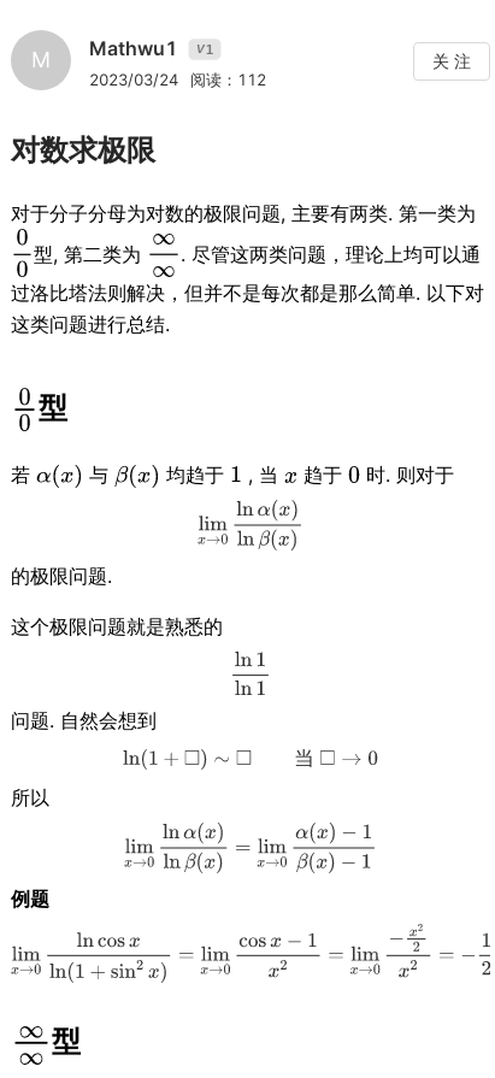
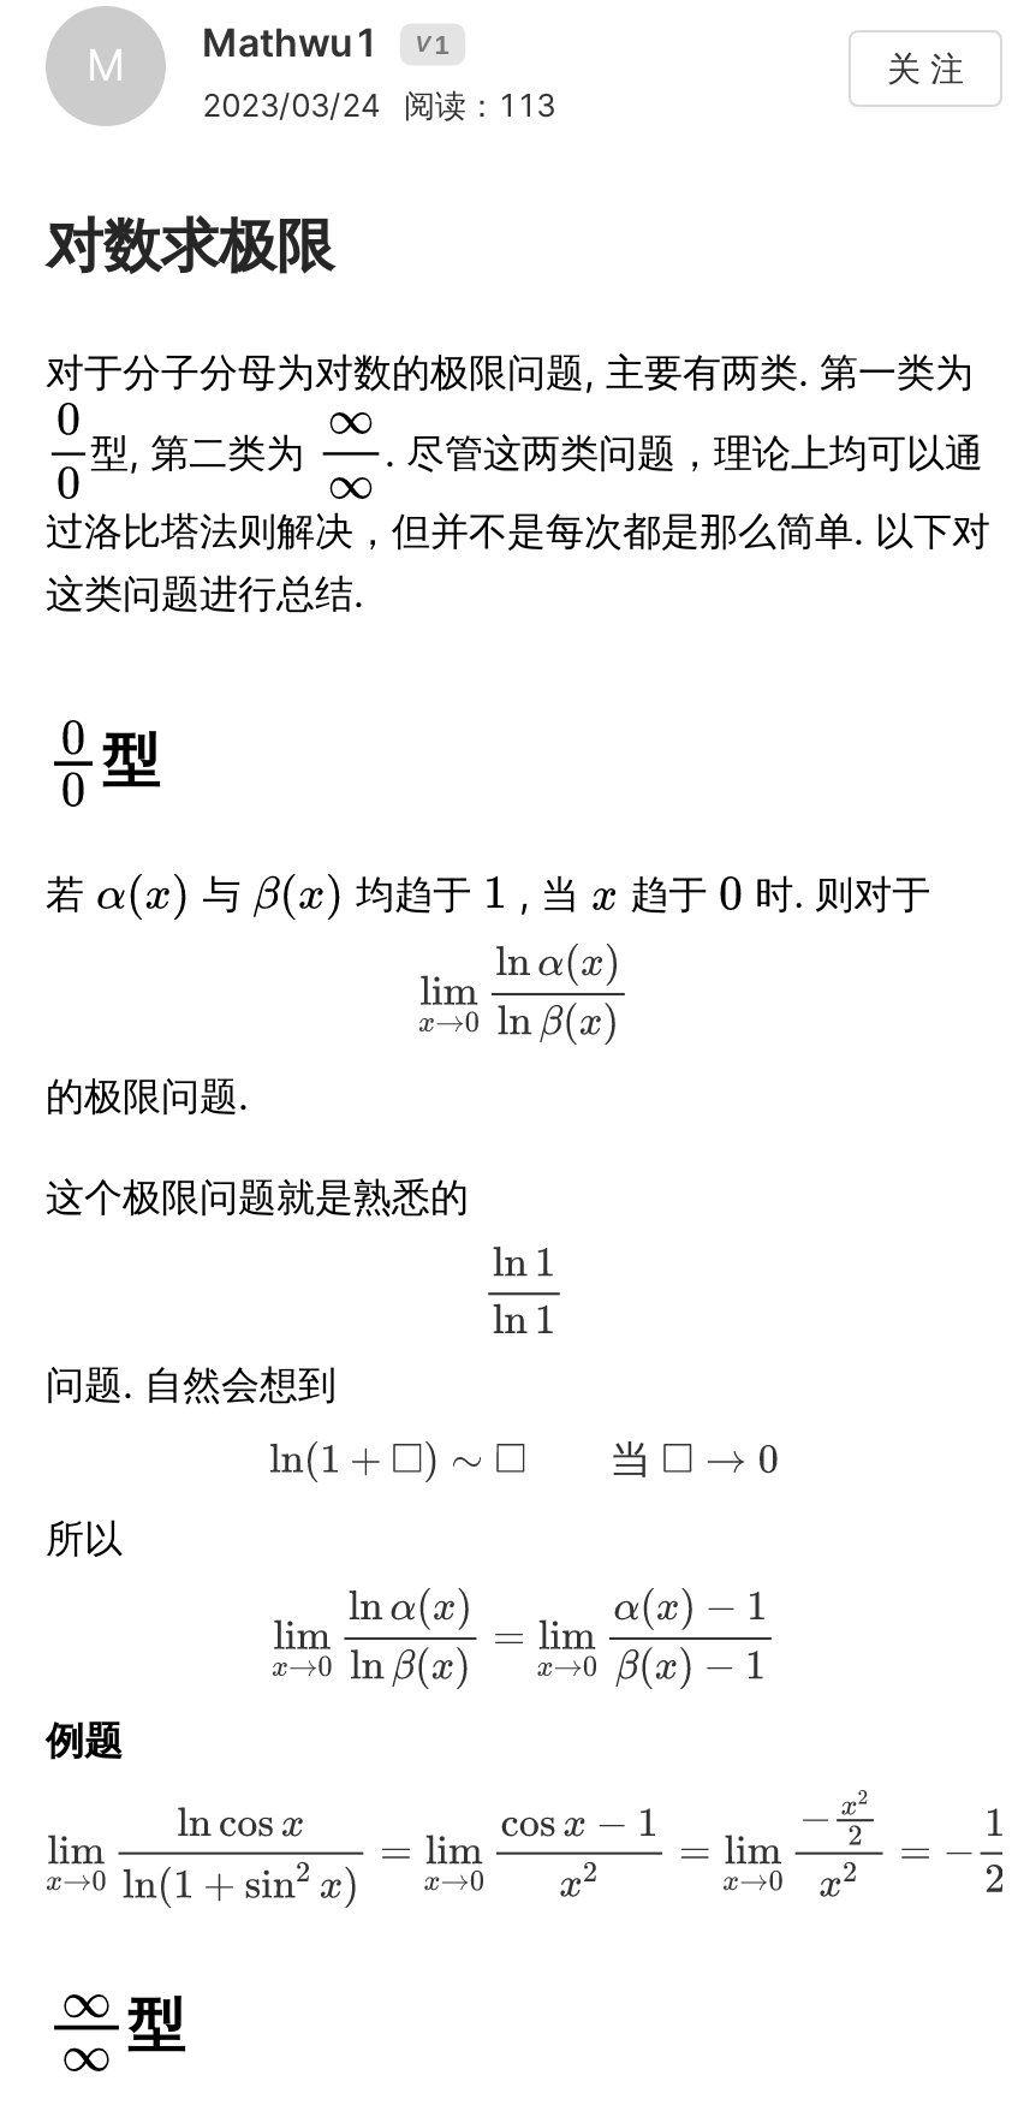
- 2023/03/24 阅读：112
+ 2023/03/24 阅读：113
